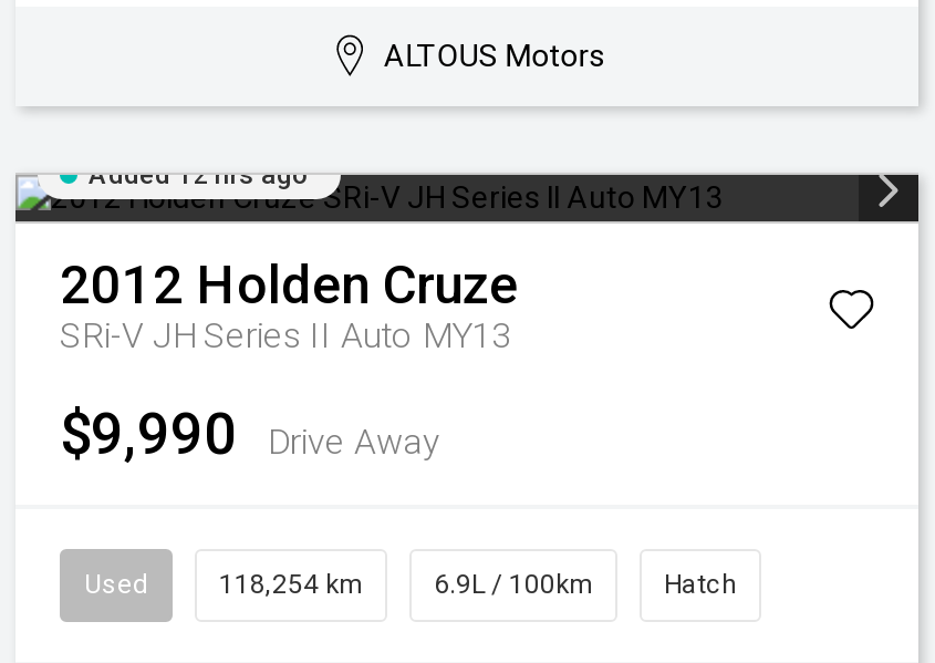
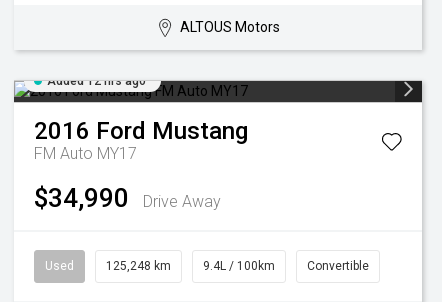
- 2012 Holden Cruze
- SRi-V JH Series II Auto MY13
+ 2016 Ford Mustang
+ FM Auto MY17

- $9,990 Drive Away
+ $34,990 Drive Away

- 118,254 km
- 6.9L / 100km
- Hatch
+ 125,248 km
+ 9.4L / 100km
+ Convertible
